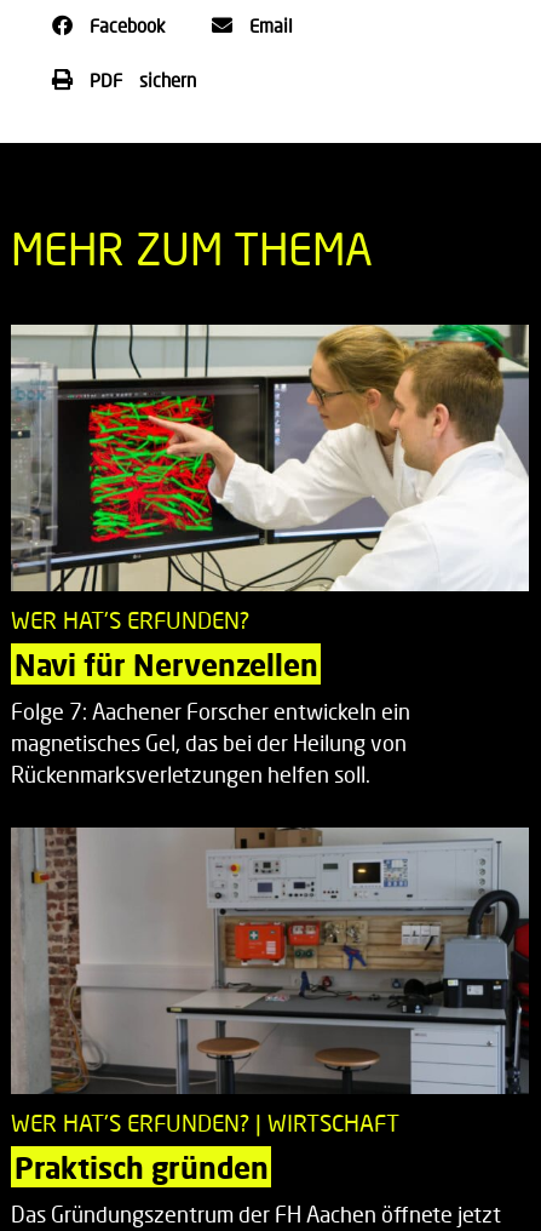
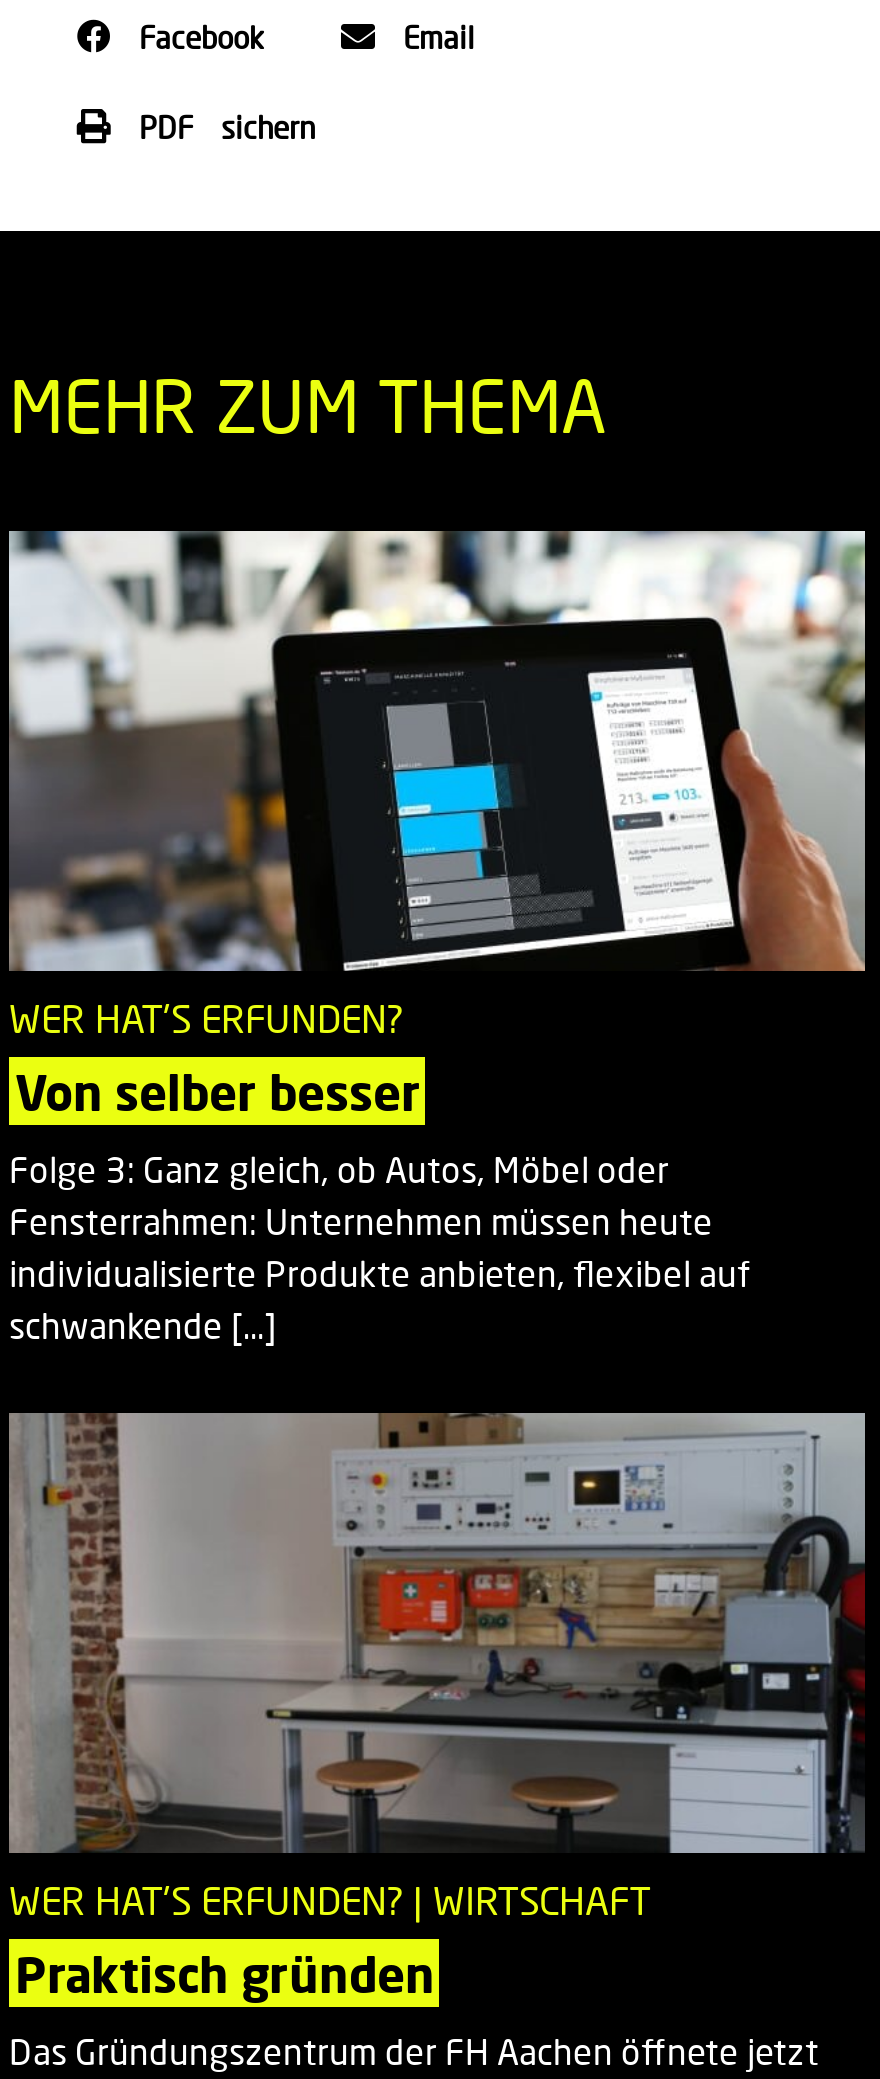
- [image]
+ [image]

- Navi für Nervenzellen
+ Von selber besser

- Folge 7: Aachener Forscher entwickeln ein
- magnetisches Gel, das bei der Heilung von
- Rückenmarksverletzungen helfen soll.
+ Folge 3: Ganz gleich, ob Autos, Möbel oder
+ Fensterrahmen: Unternehmen müssen heute
+ individualisierte Produkte anbieten, flexibel auf
+ schwankende […]
